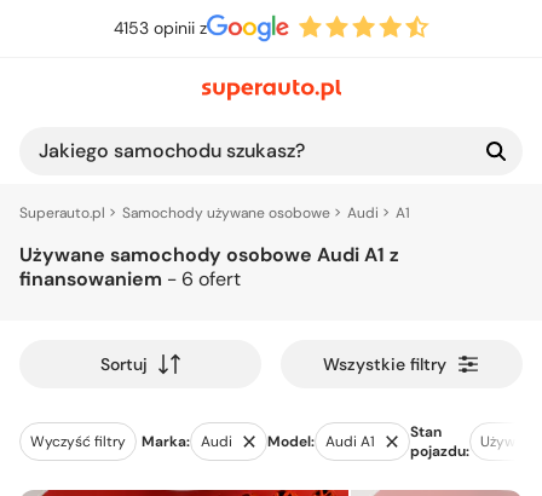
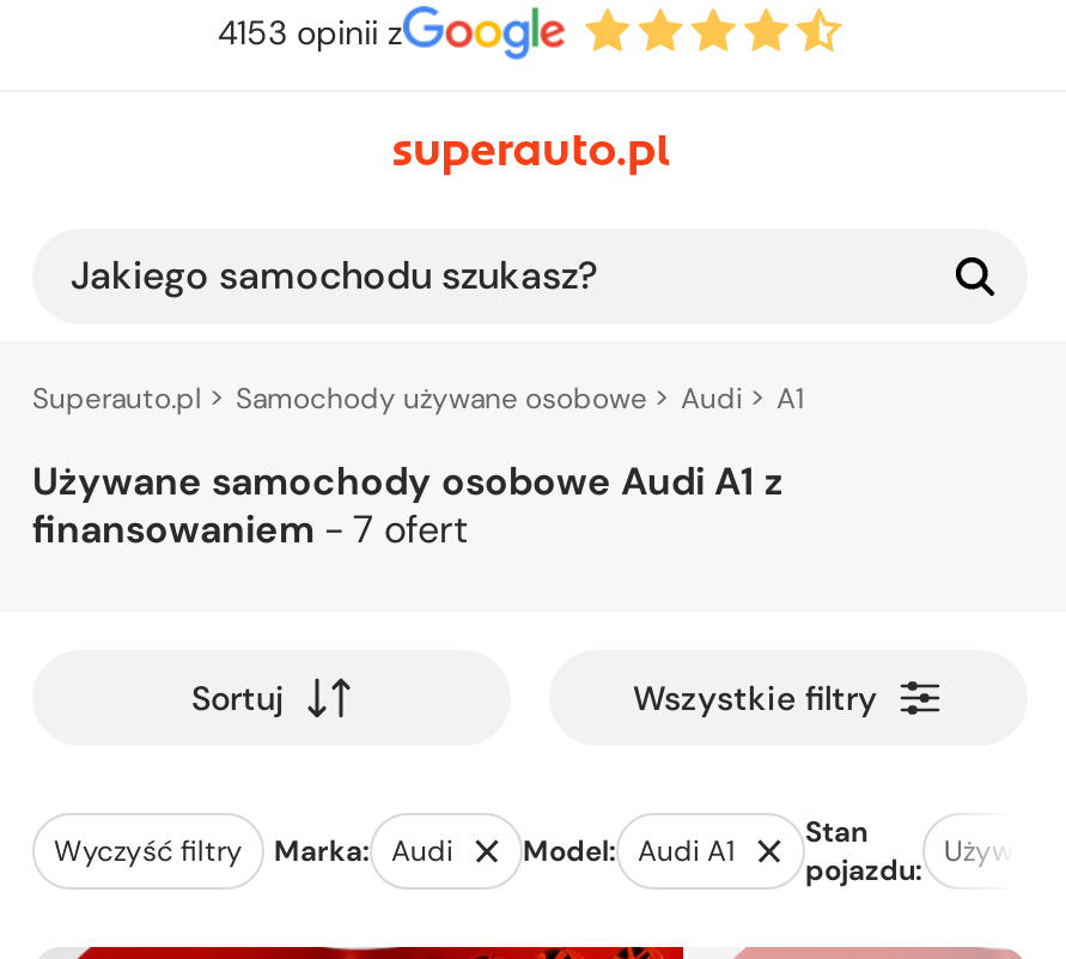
- finansowaniem - 6 ofert
+ finansowaniem - 7 ofert
